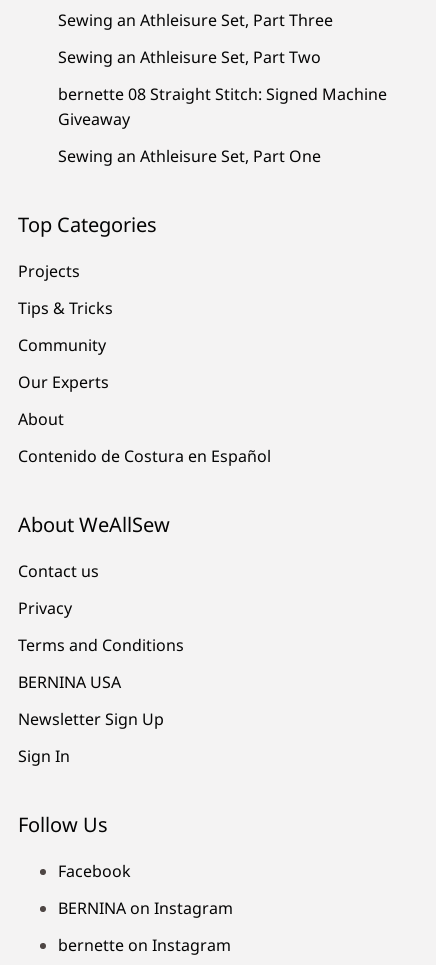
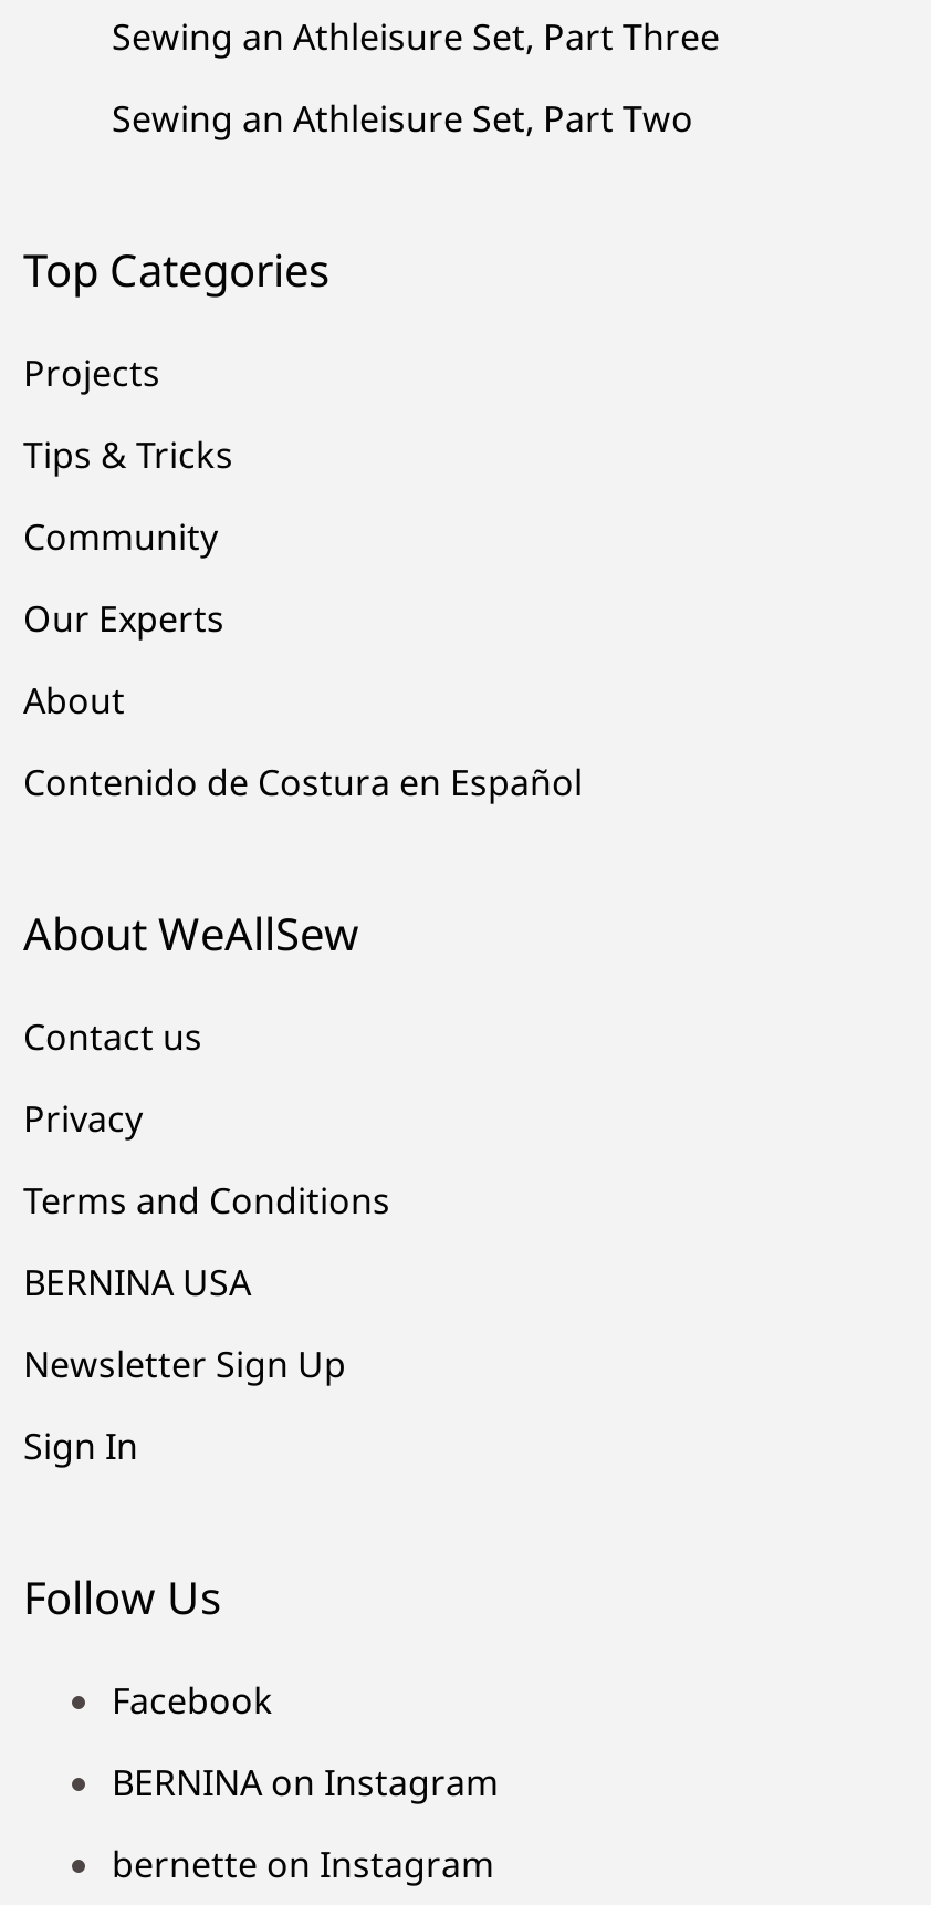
- bernette 08 Straight Stitch: Signed Machine
- Giveaway
- Sewing an Athleisure Set, Part One
